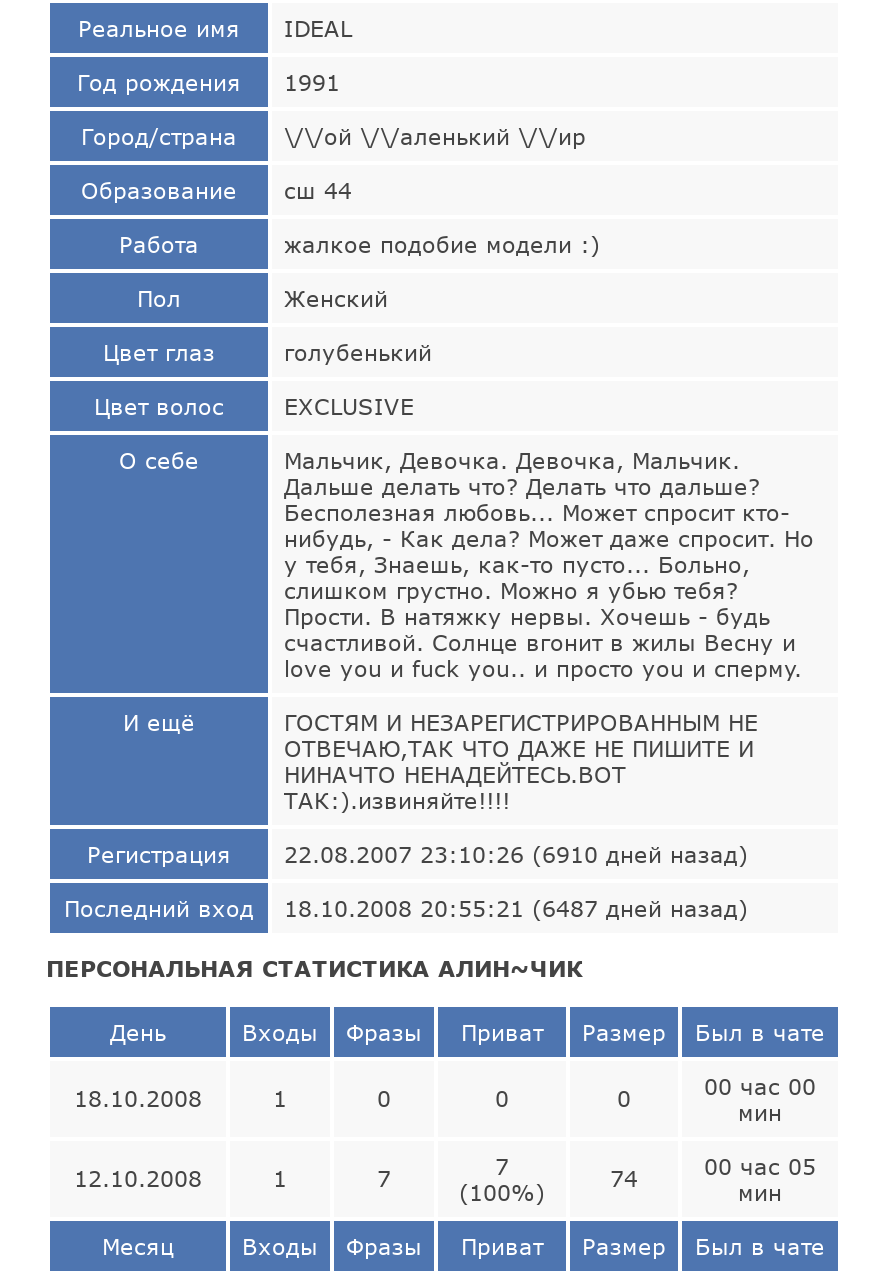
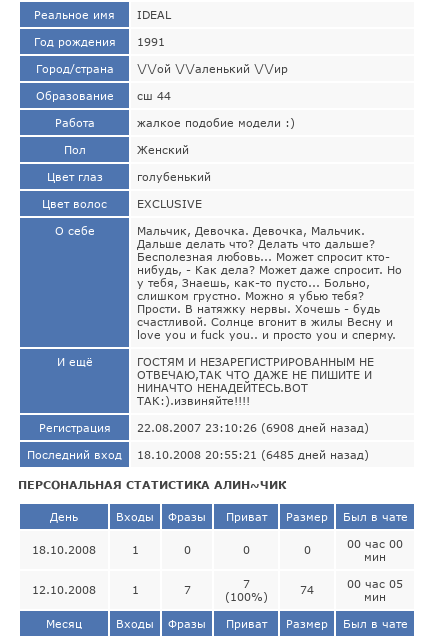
- 22.08.2007 23:10:26 (6910 дней назад)
+ 22.08.2007 23:10:26 (6908 дней назад)

- Последний вход 18.10.2008 20:55:21 (6487 дней назад)
+ Последний вход 18.10.2008 20:55:21 (6485 дней назад)
